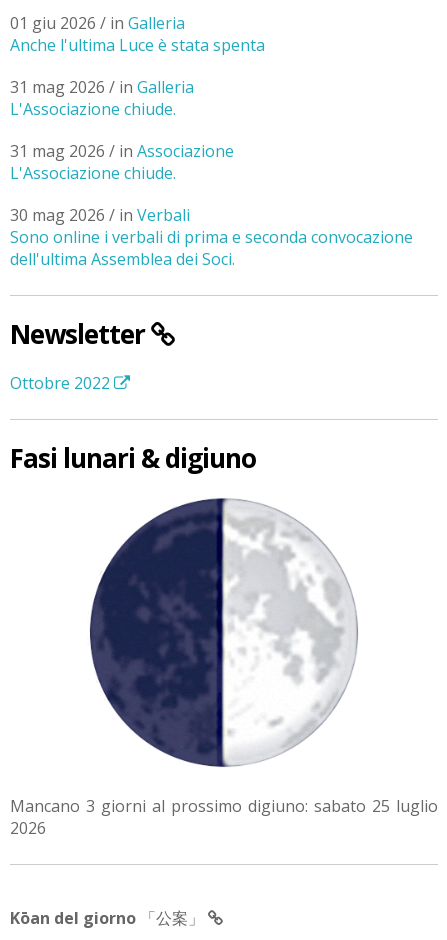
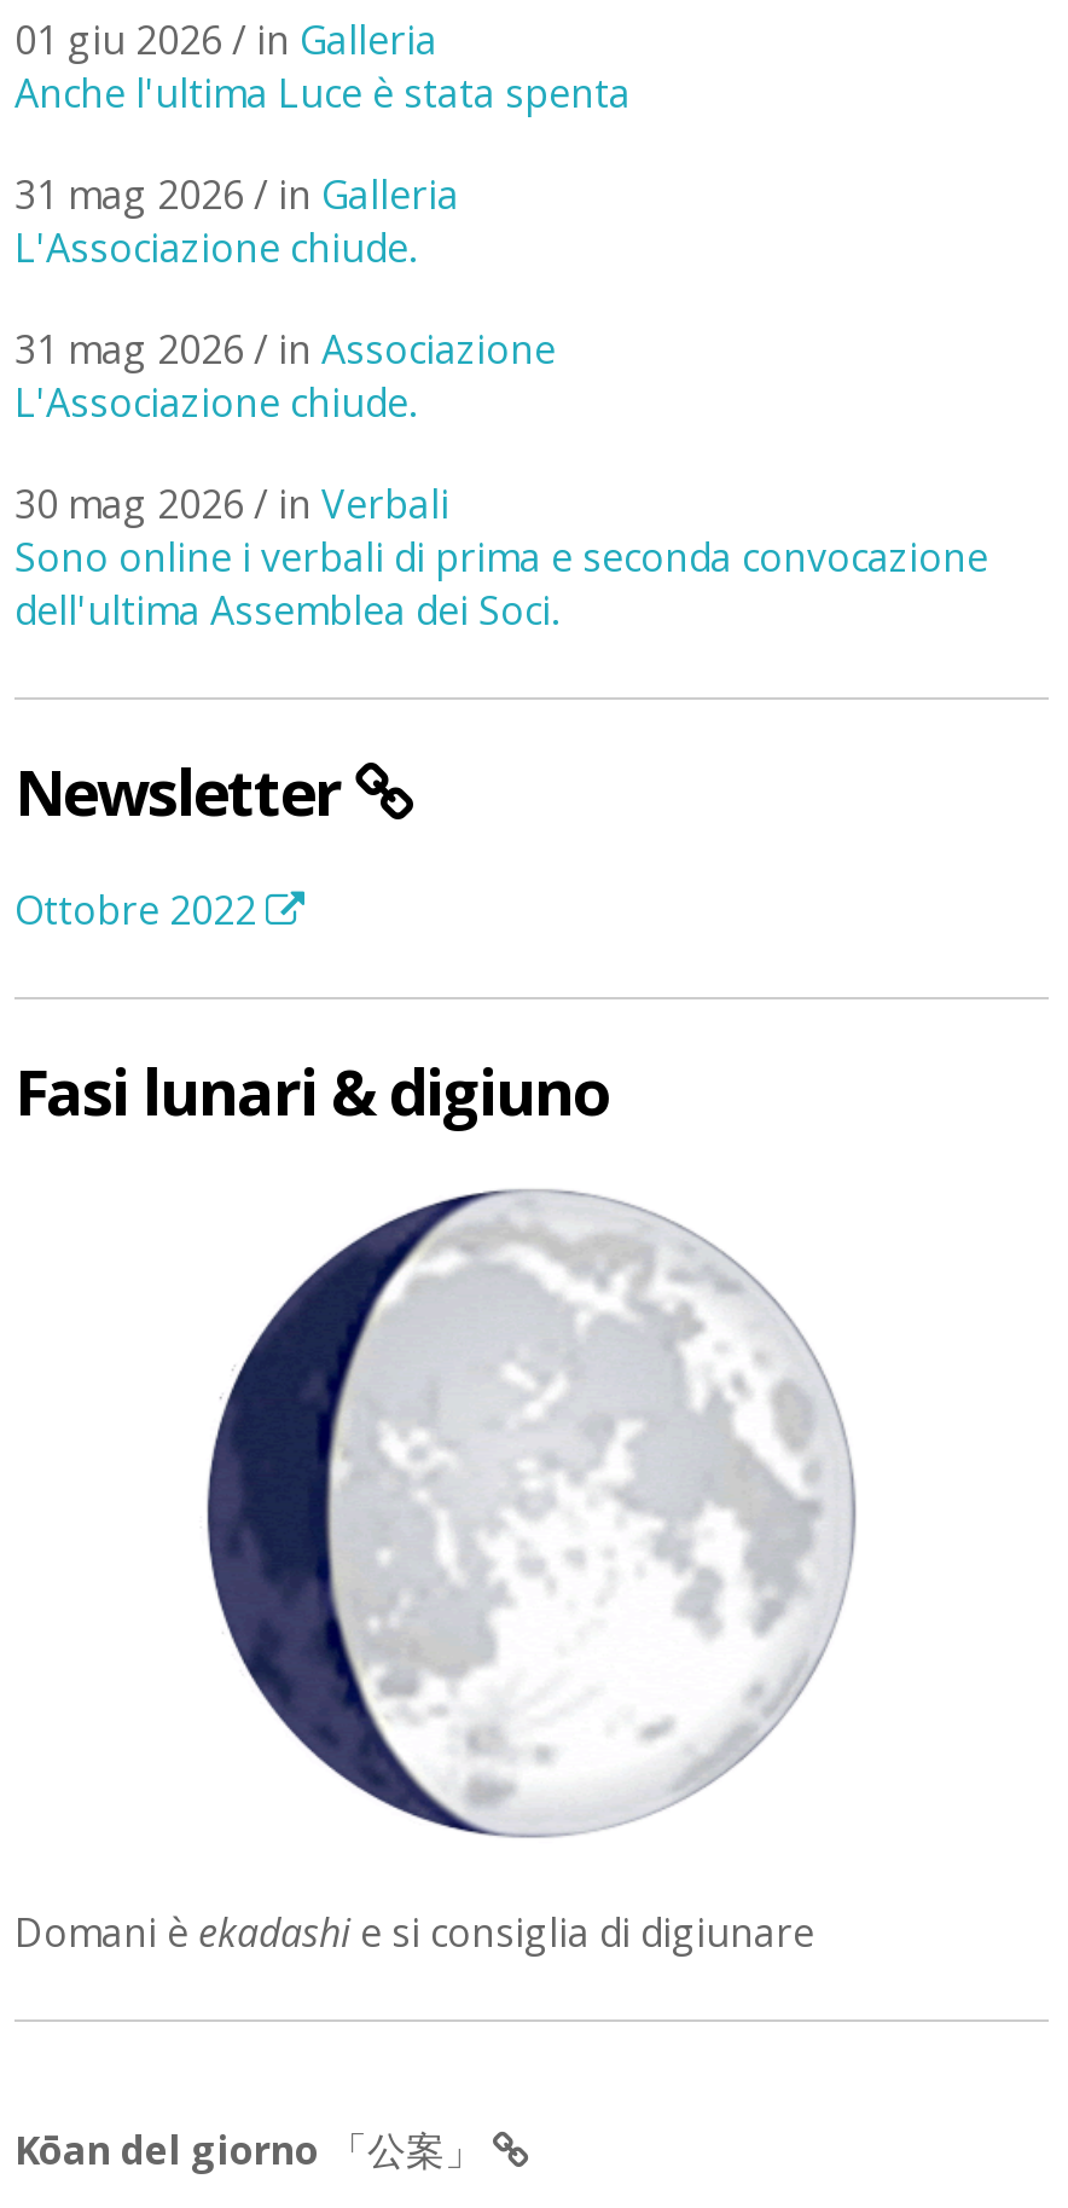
- [image]
- Mancano 3 giorni al prossimo digiuno: sabato 25 luglio
- 2026
+ [image]
+ Domani è ekadashi e si consiglia di digiunare
